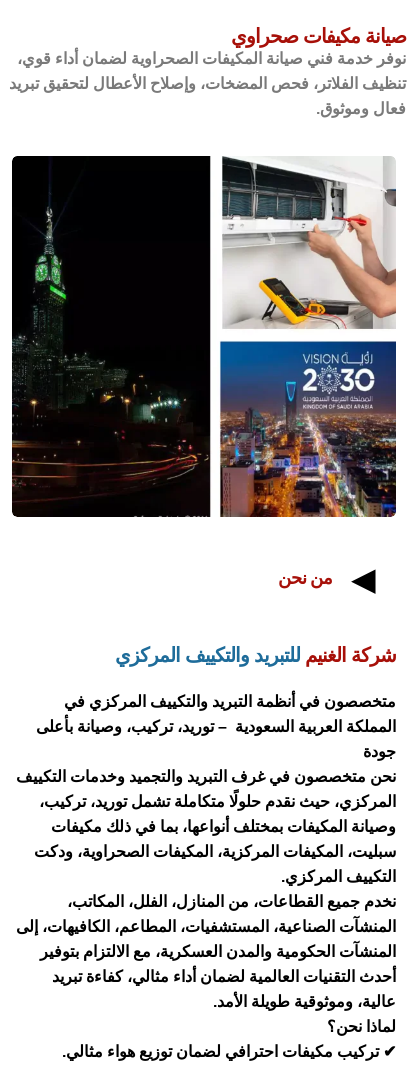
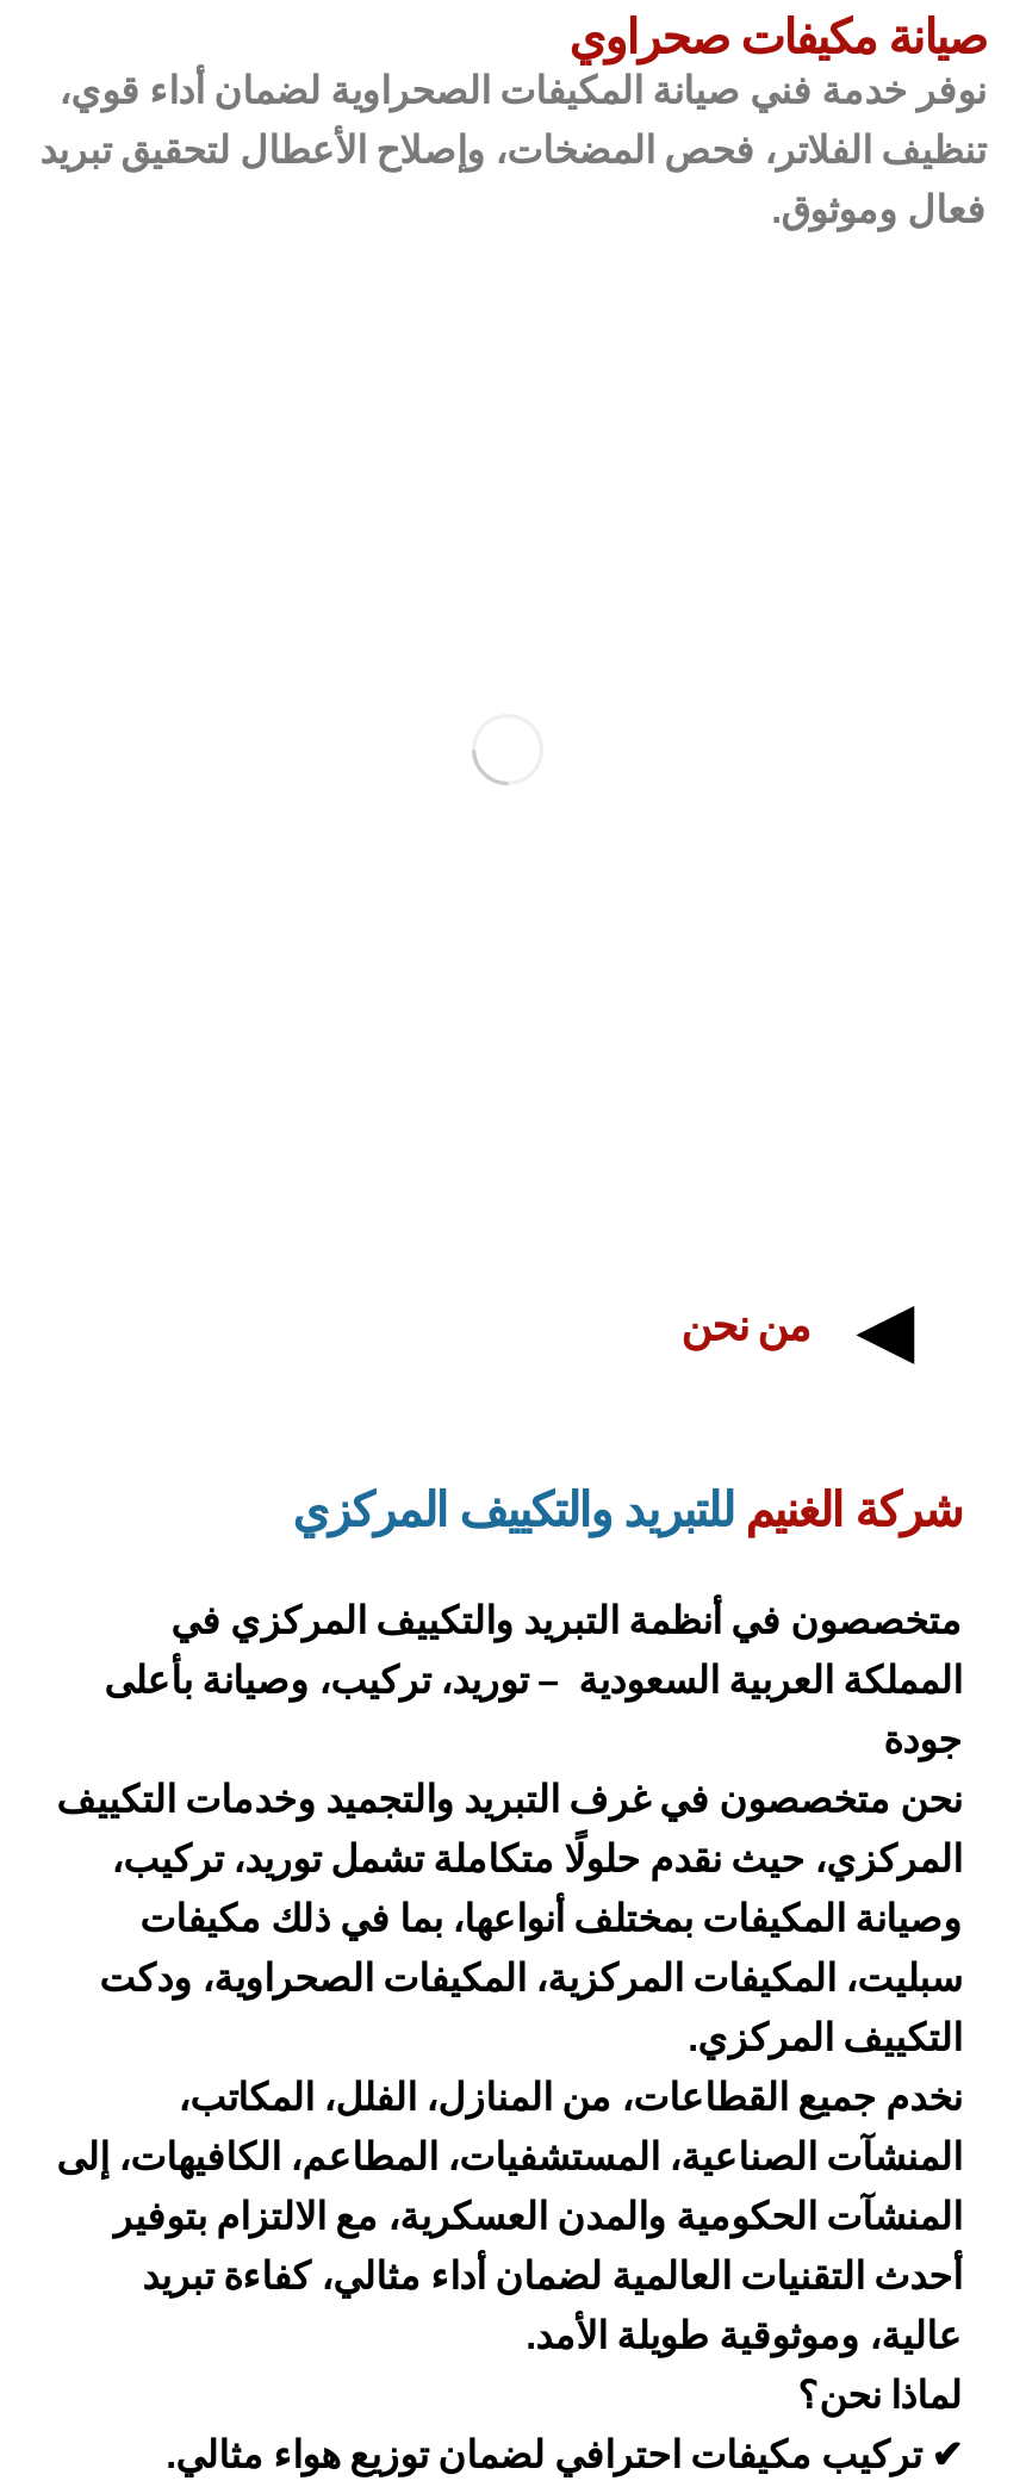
- [image]

- [image]

- [image]
